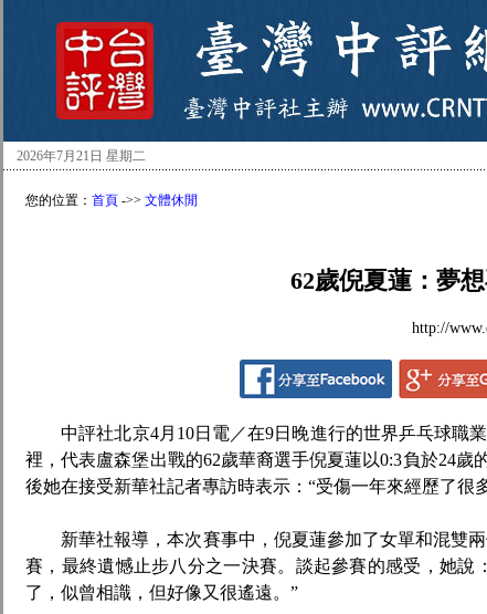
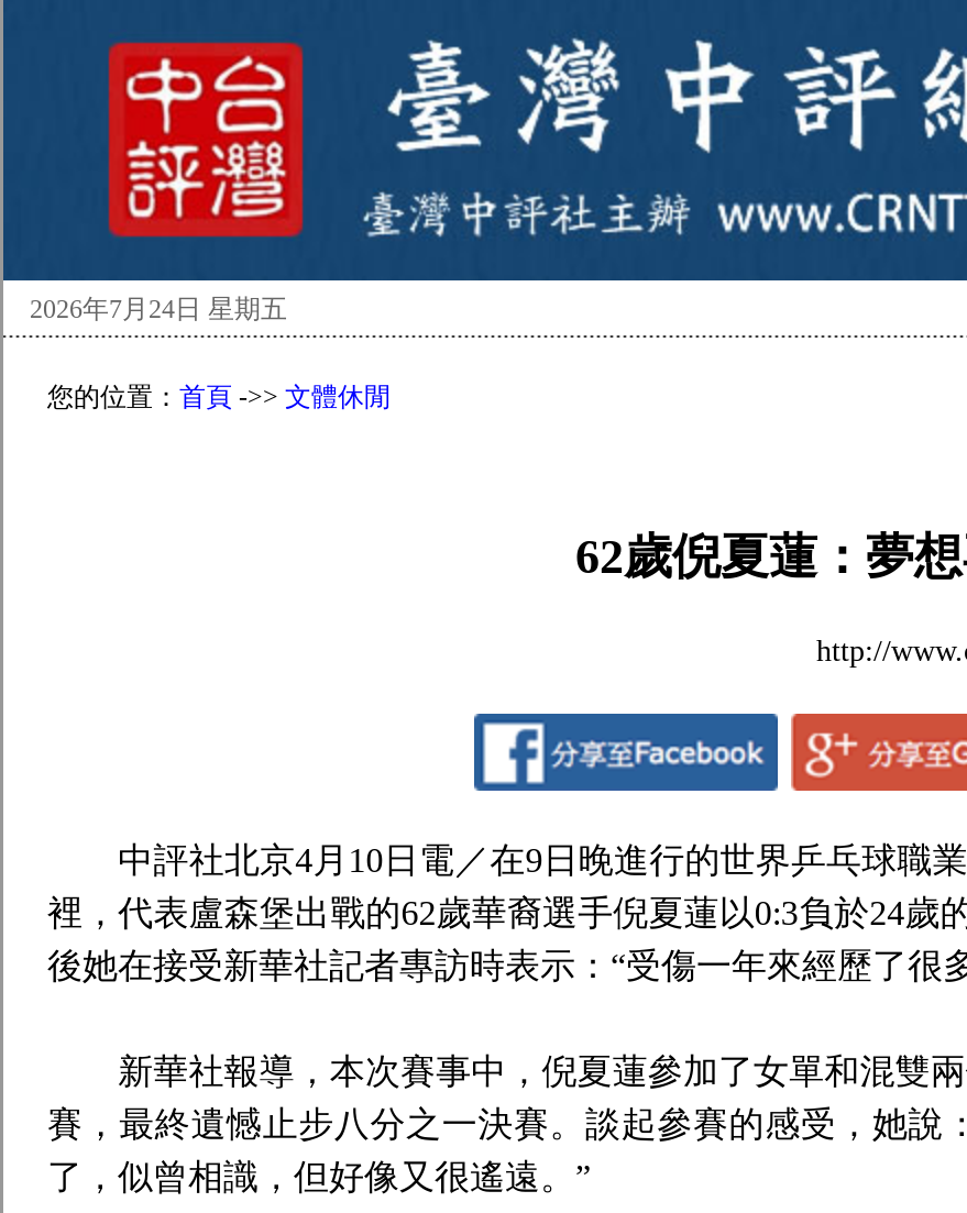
- 2026年7月21日 星期二
+ 2026年7月24日 星期五
